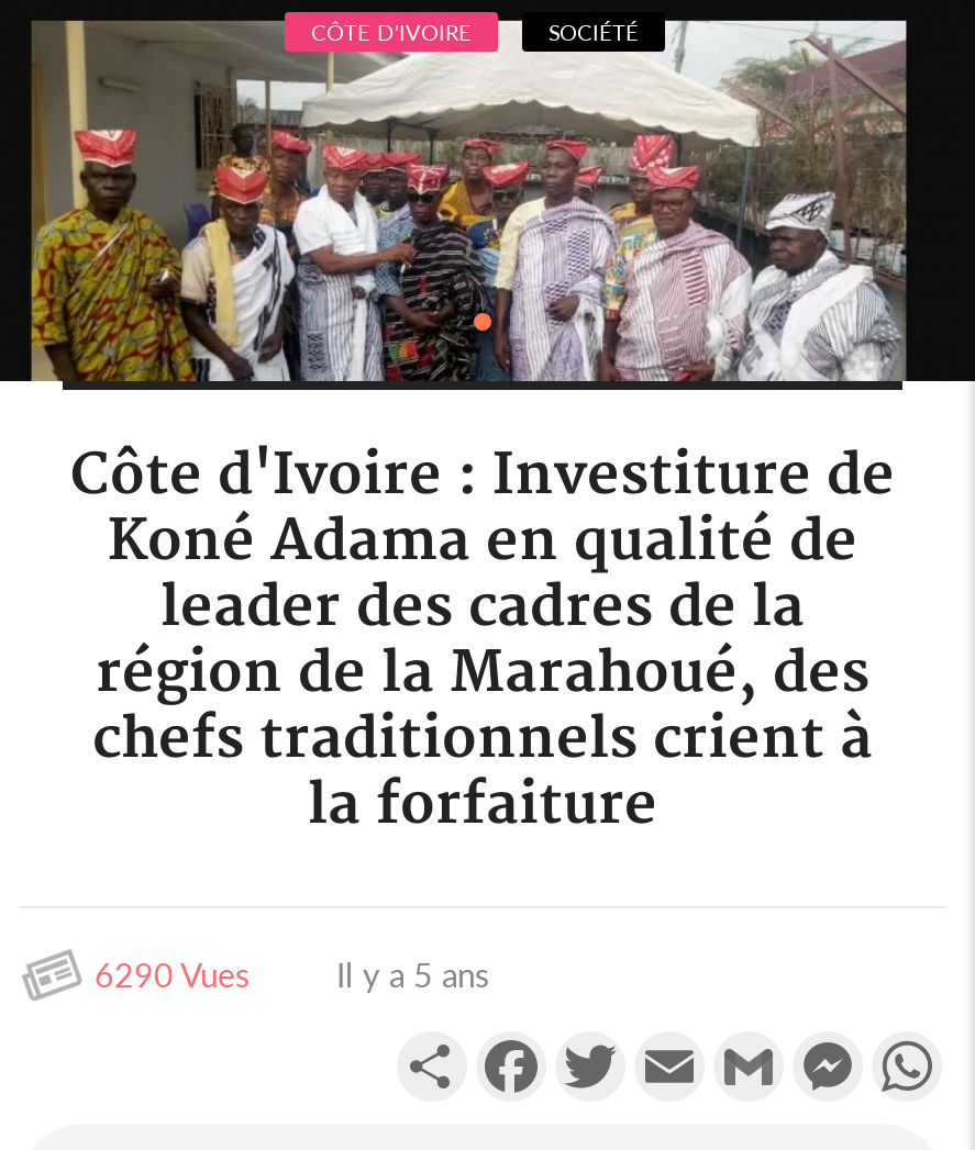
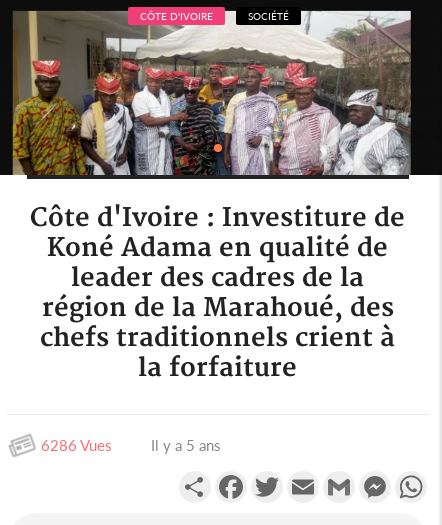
- 6290 Vues Il y a 5 ans
+ 6286 Vues Il y a 5 ans
